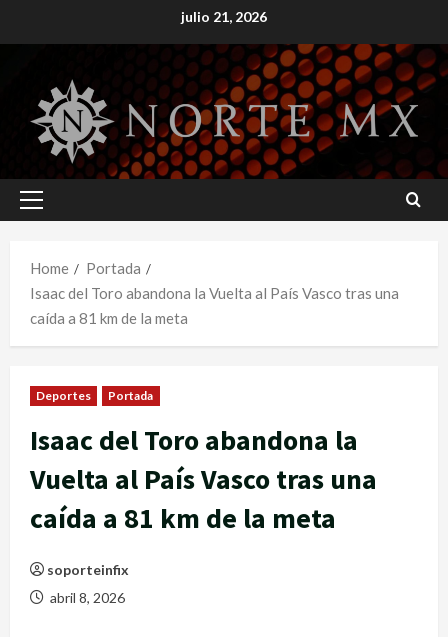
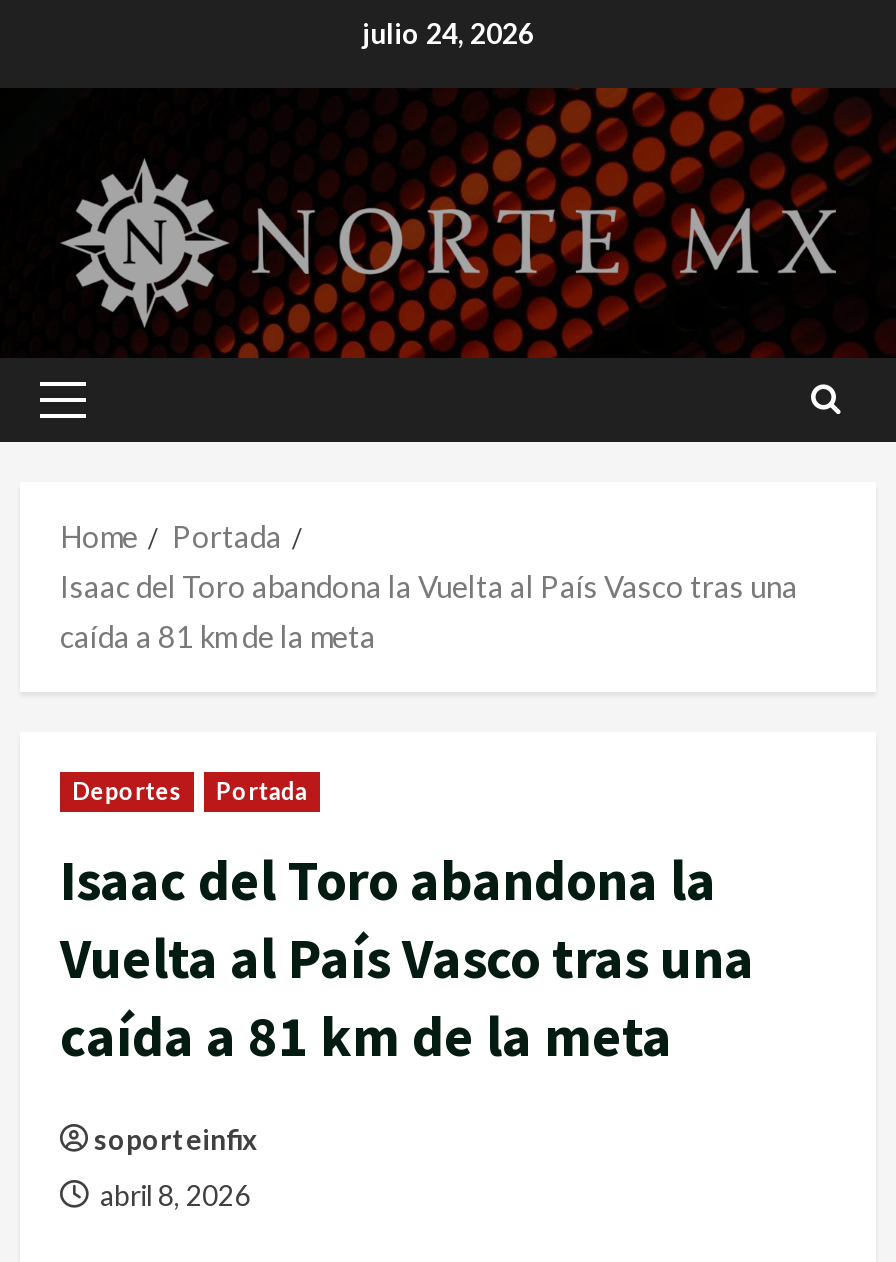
- julio 21, 2026
+ julio 24, 2026
